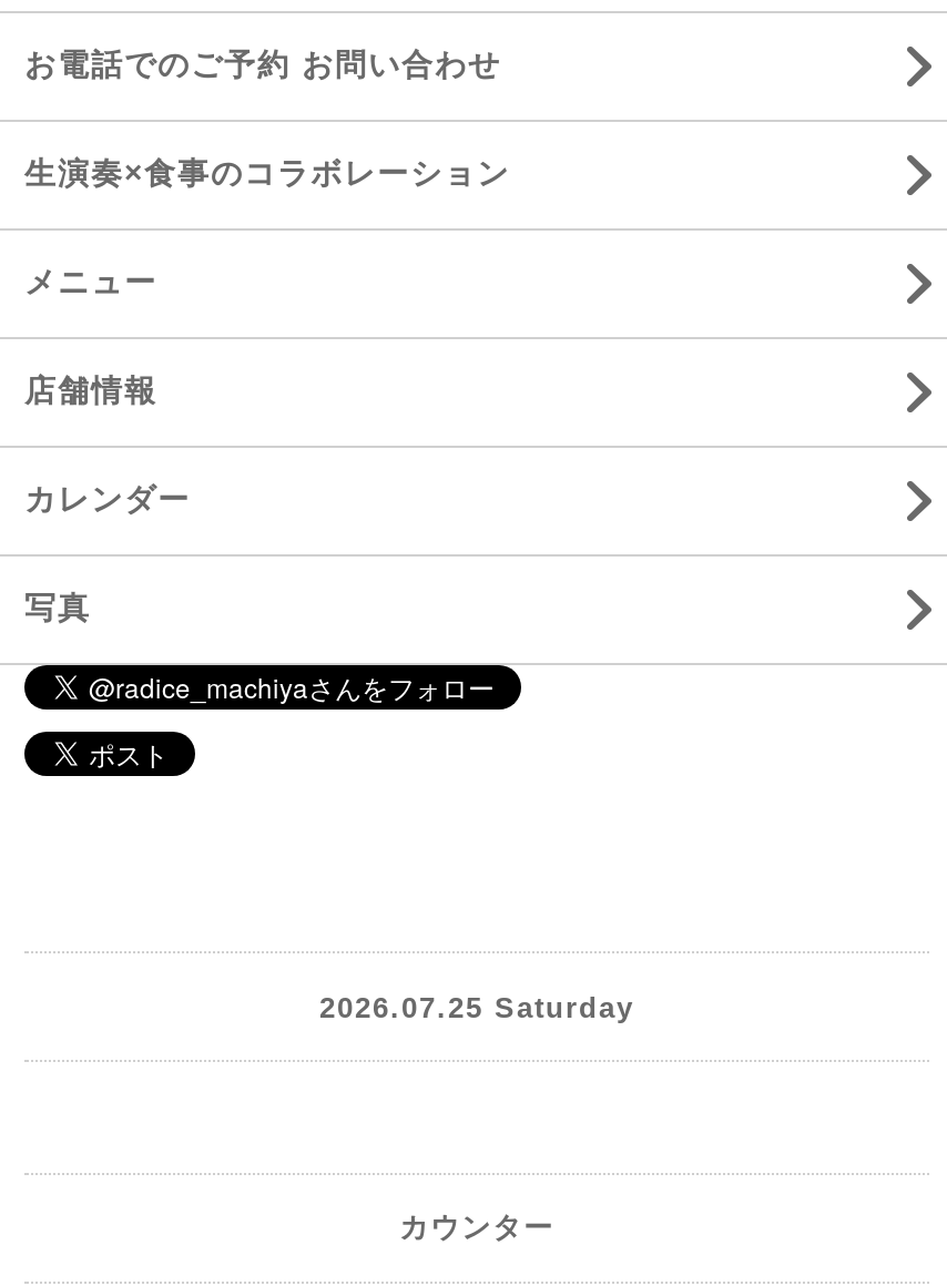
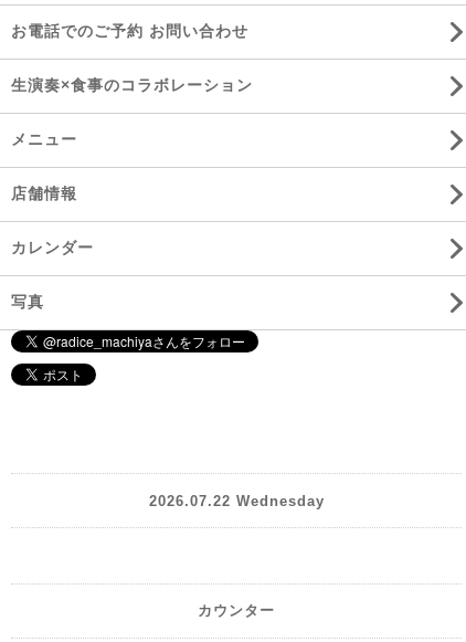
- 2026.07.25 Saturday
+ 2026.07.22 Wednesday
